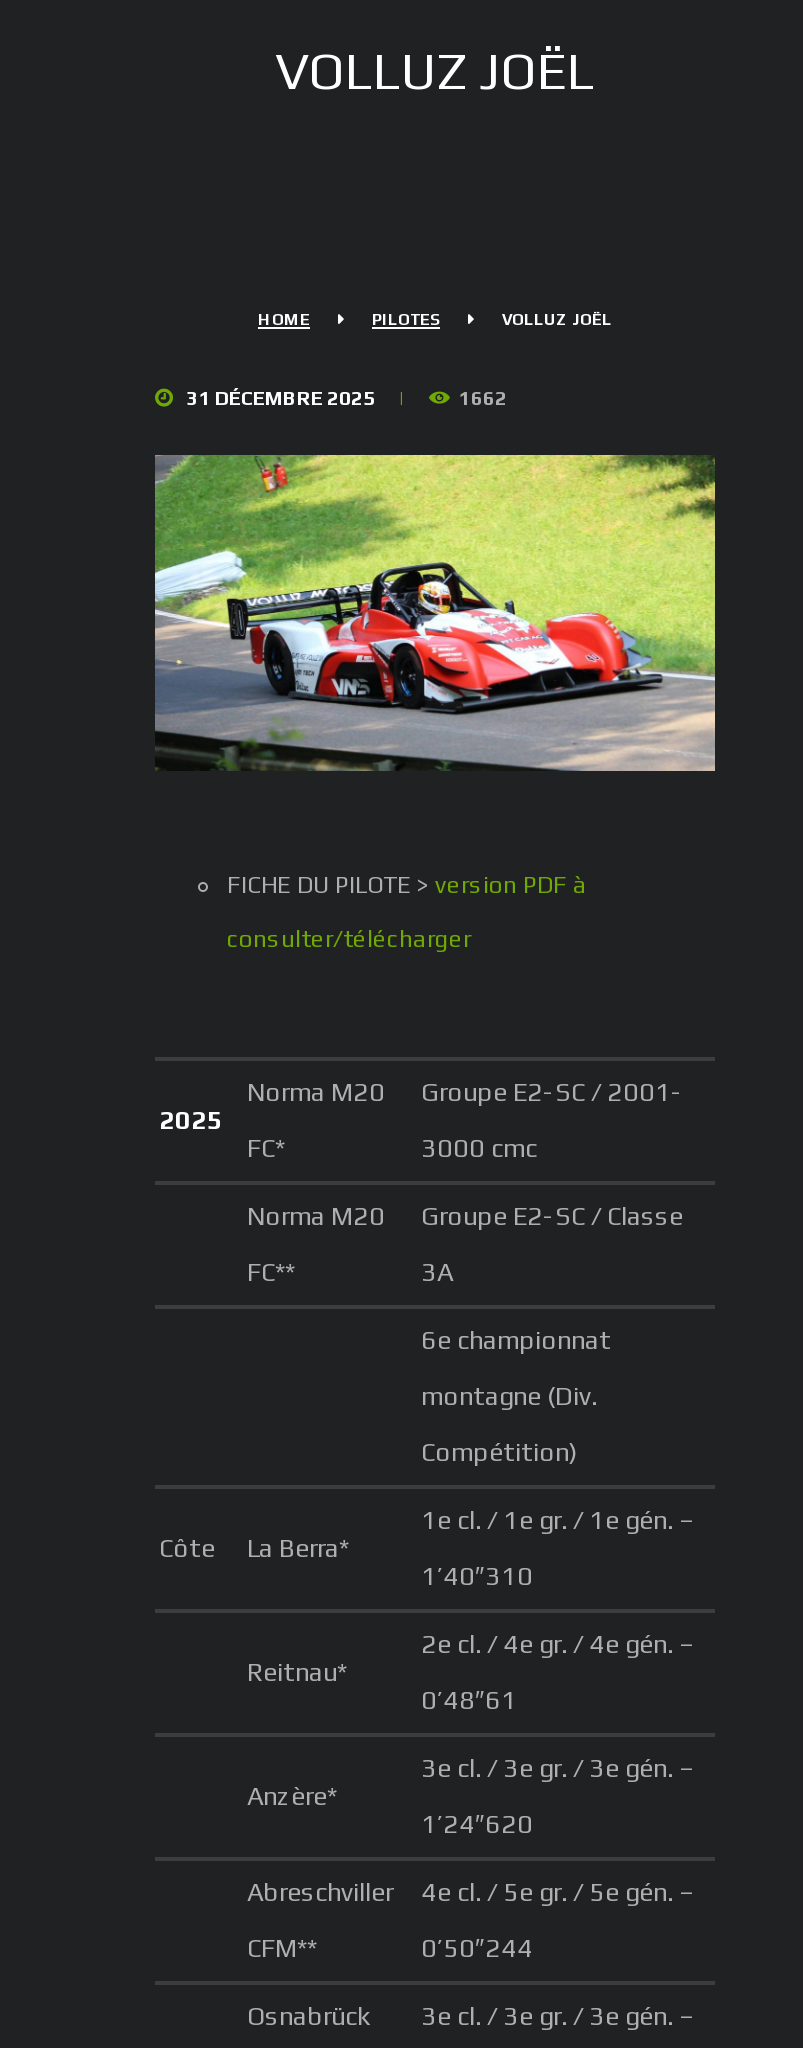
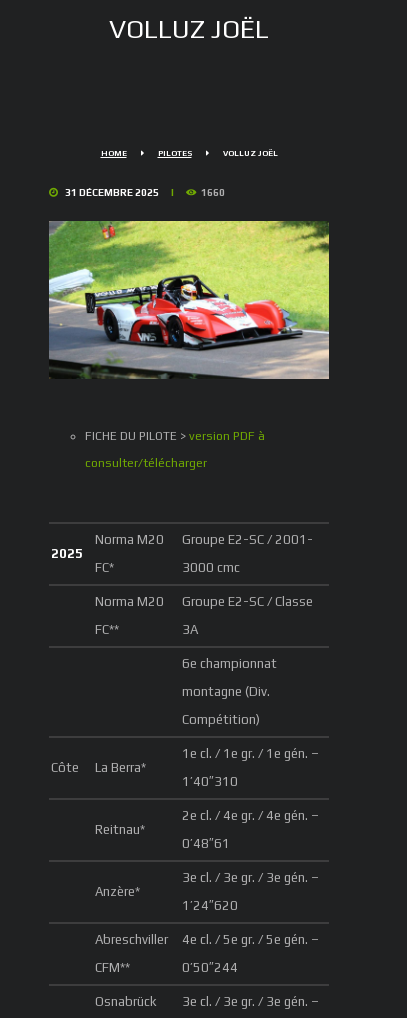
- 1662
+ 1660
